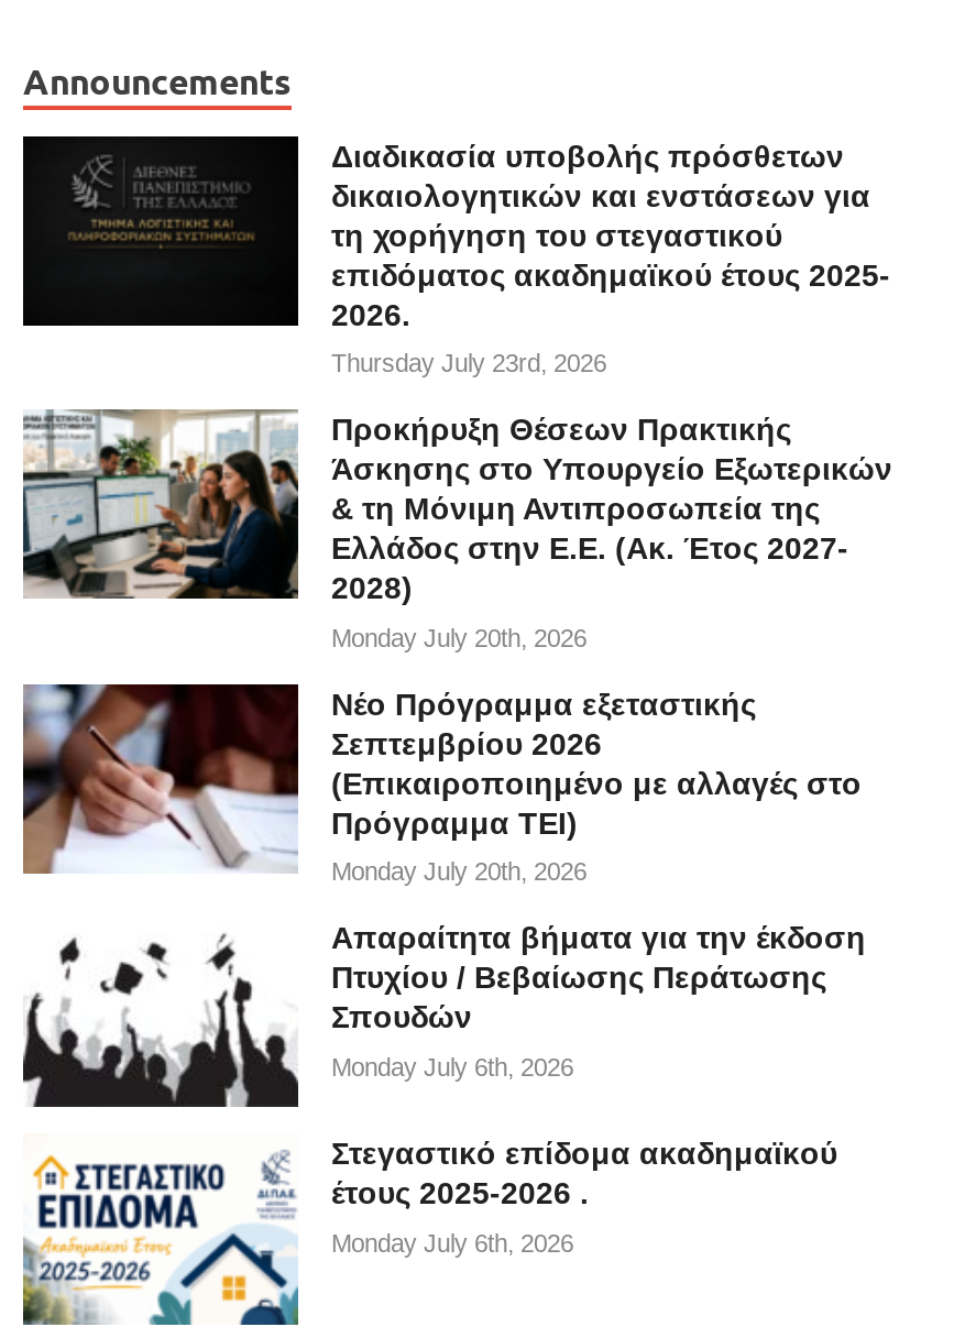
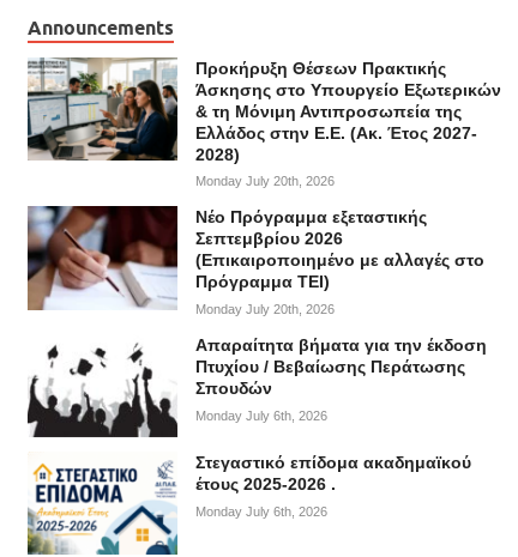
- [image]
- Διαδικασία υποβολής πρόσθετων
- δικαιολογητικών και ενστάσεων για
- τη χορήγηση του στεγαστικού
- επιδόματος ακαδημαϊκού έτους 2025-
- 2026.
- Thursday July 23rd, 2026
